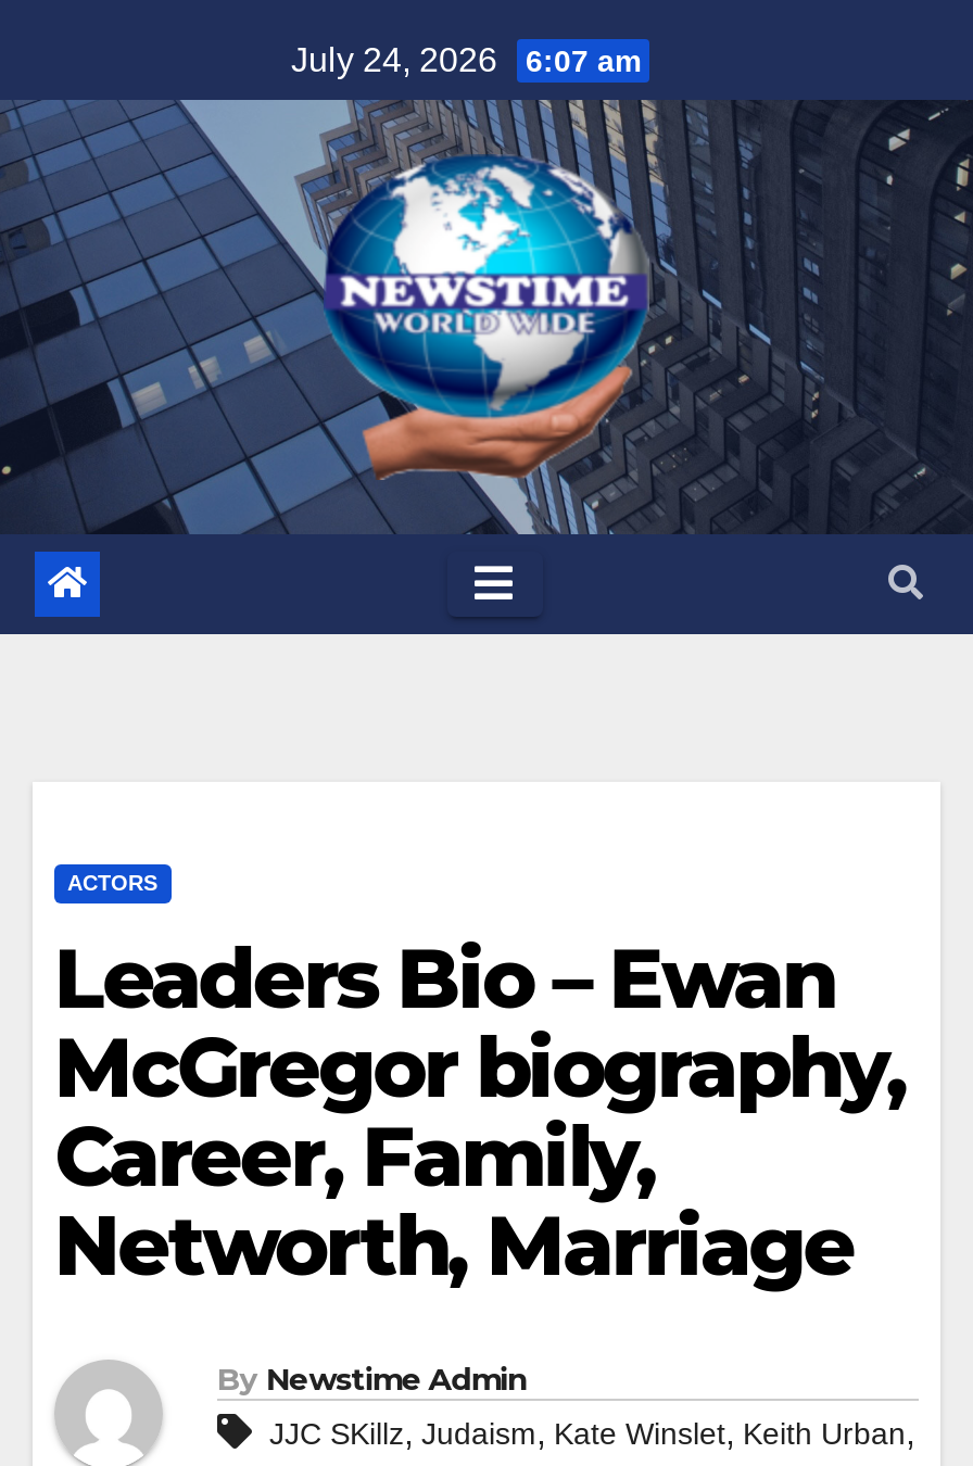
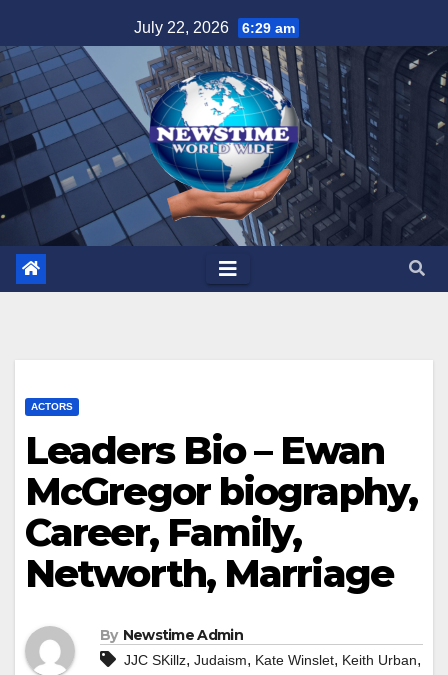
- July 24, 2026 6:07 am
+ July 22, 2026 6:29 am
